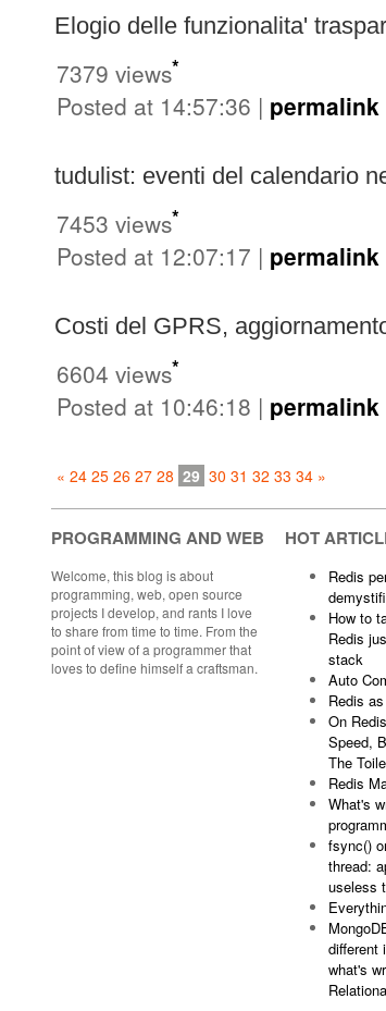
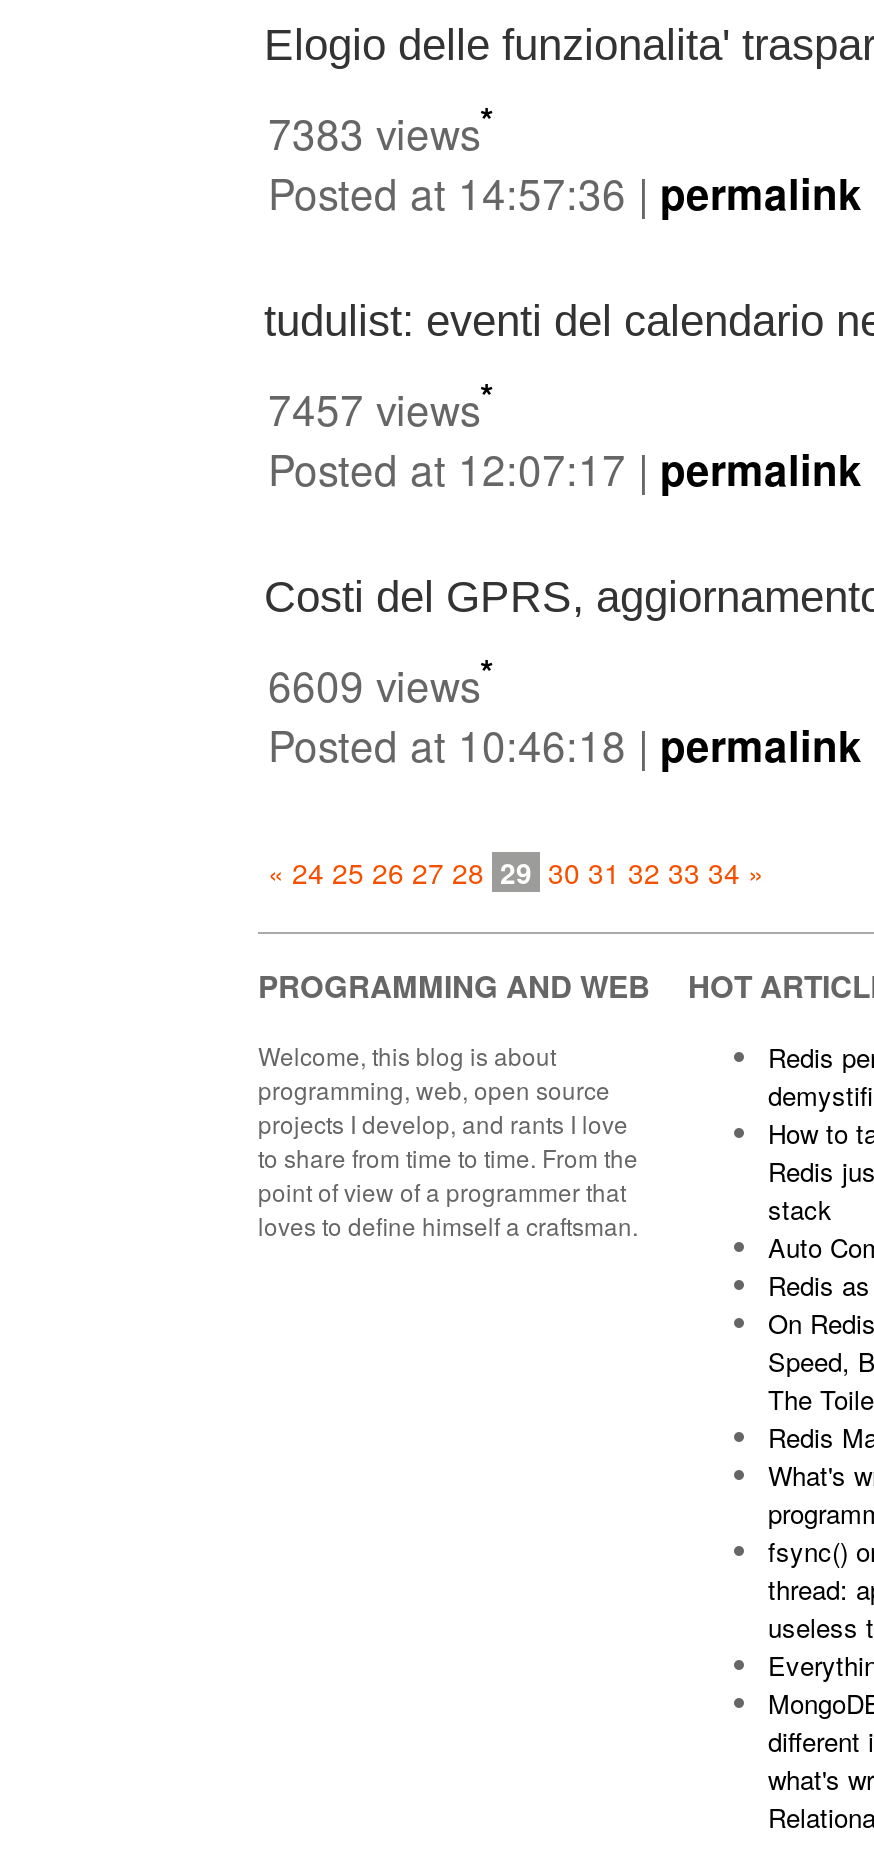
- 7379 views*
+ 7383 views*

- 7453 views*
+ 7457 views*

- 6604 views*
+ 6609 views*
